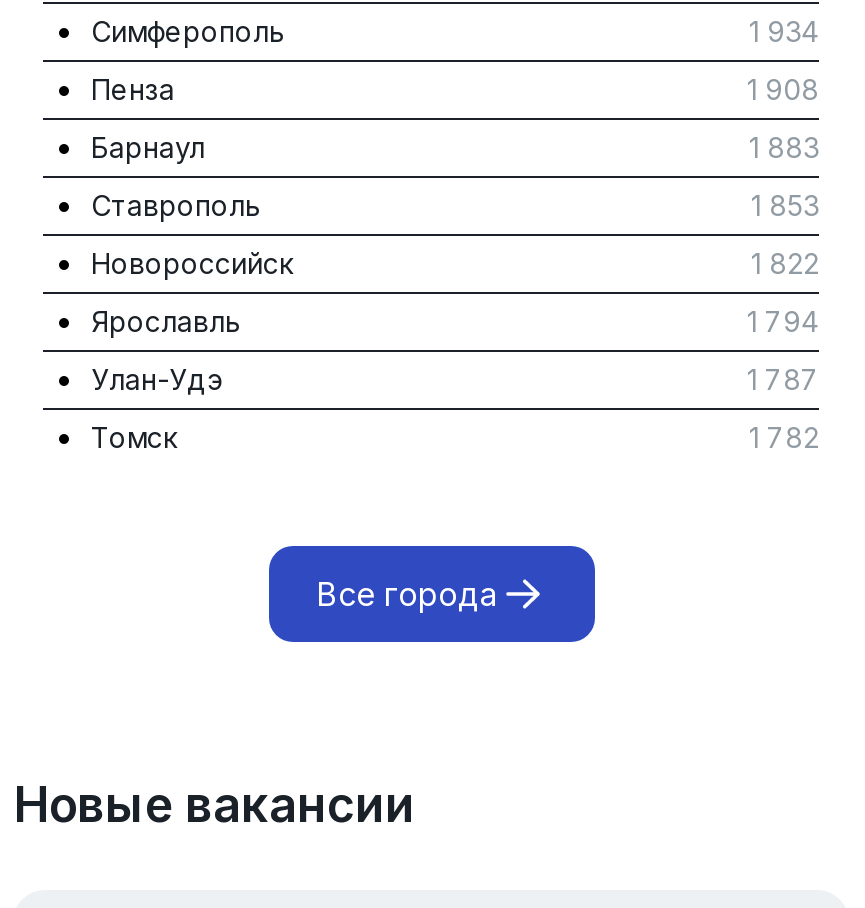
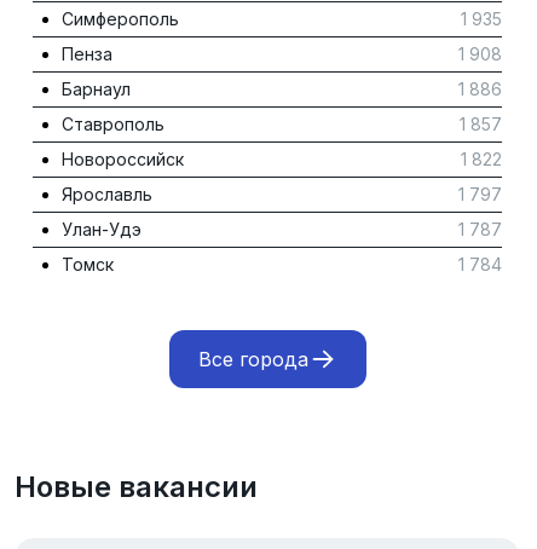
- 1 934
+ 1 935

- 1 883
+ 1 886

- 1 853
+ 1 857

- 1 794
+ 1 797

- 1 782
+ 1 784
